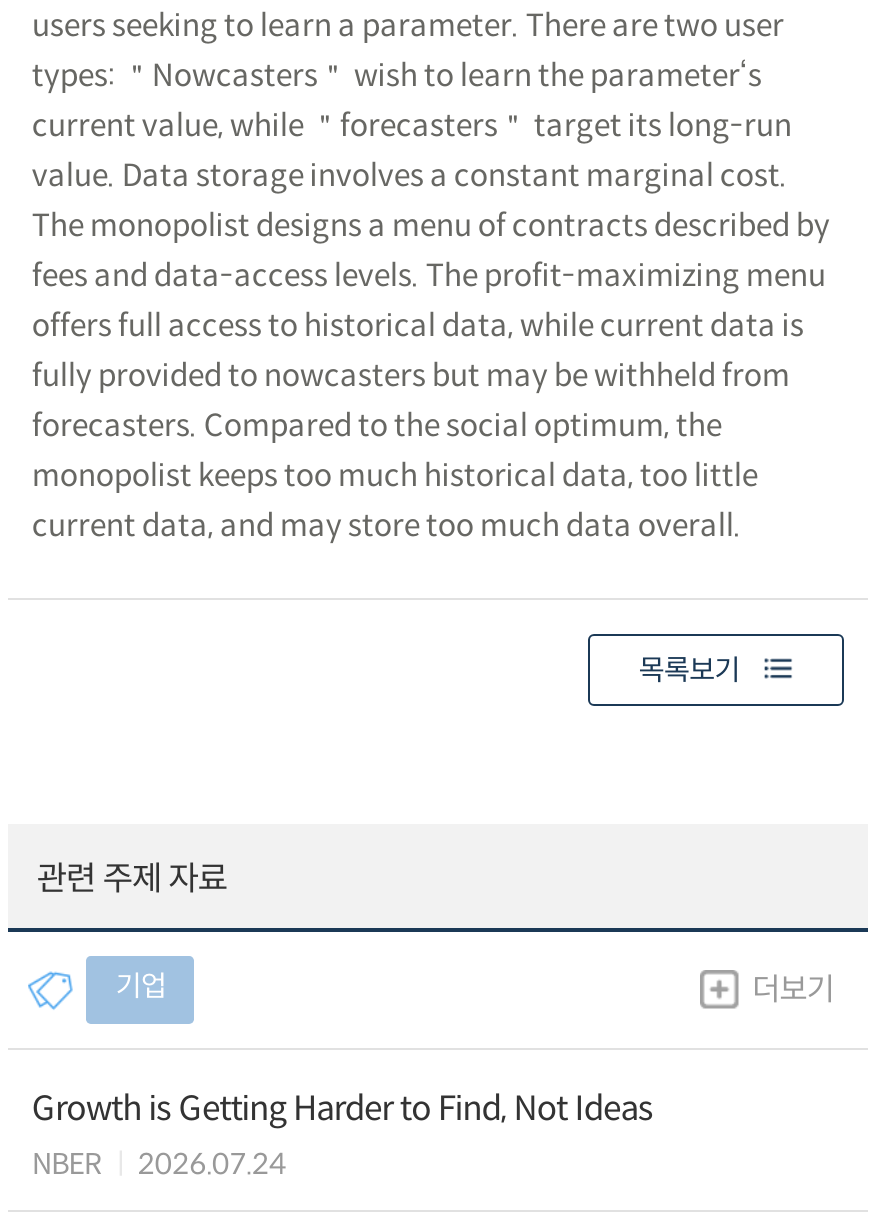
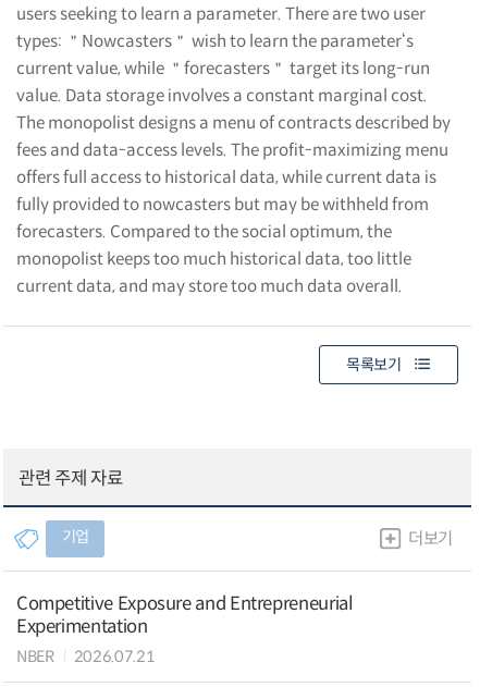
- Growth is Getting Harder to Find, Not Ideas
+ Competitive Exposure and Entrepreneurial
+ Experimentation

- NBER 2026.07.24
+ NBER 2026.07.21
